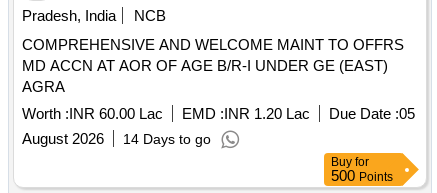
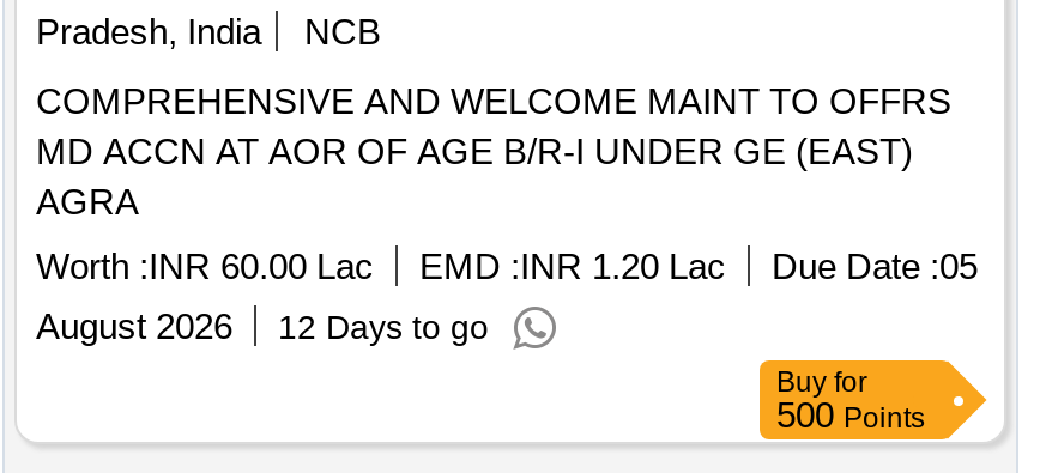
- August 2026 14 Days to go
+ August 2026 12 Days to go
